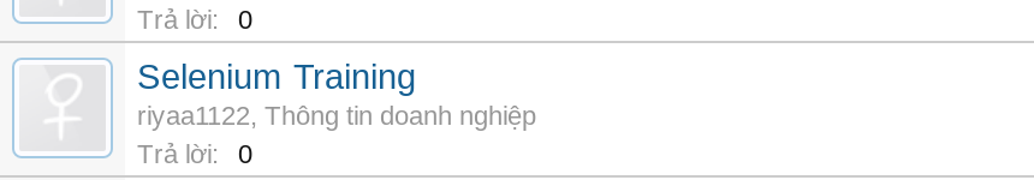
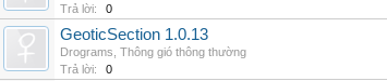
- Selenium Training
- riyaa1122, Thông tin doanh nghiệp
+ GeoticSection 1.0.13
+ Drograms, Thông gió thông thường
